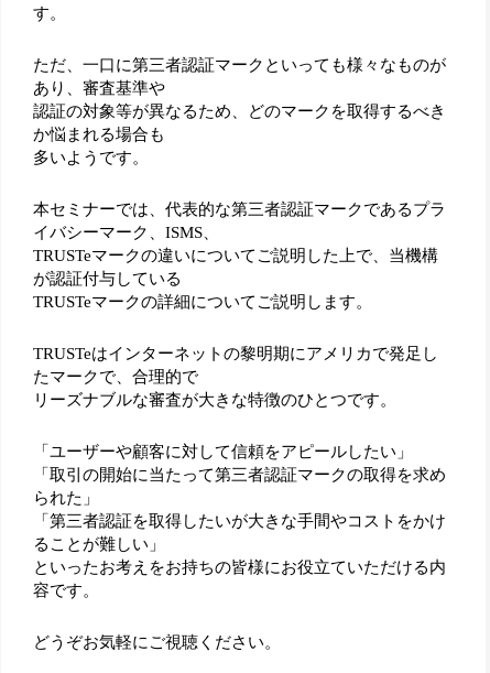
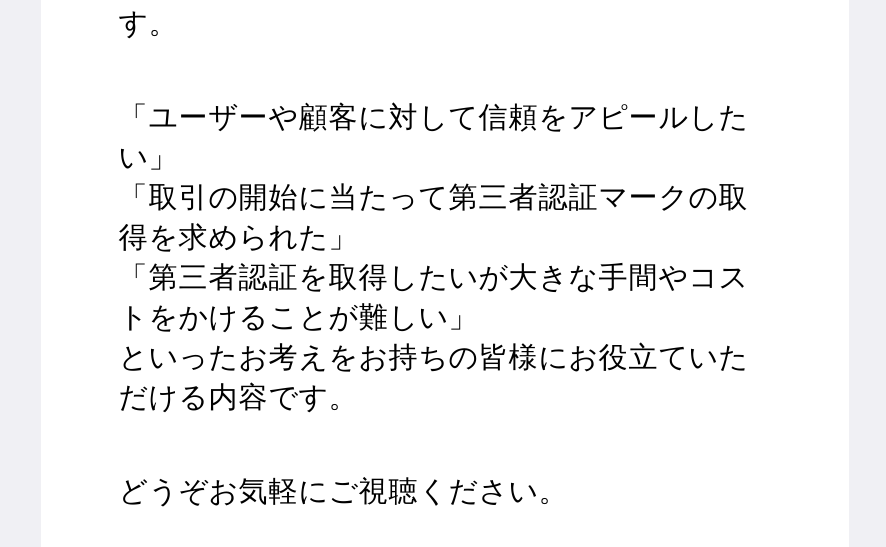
- ただ、一口に第三者認証マークといっても様々なものが
- あり、審査基準や
- 認証の対象等が異なるため、どのマークを取得するべき
- か悩まれる場合も
- 多いようです。
- 本セミナーでは、代表的な第三者認証マークであるプラ
- イバシーマーク、ISMS、
- TRUSTeマークの違いについてご説明した上で、当機構
- が認証付与している
- TRUSTeマークの詳細についてご説明します。
- TRUSTeはインターネットの黎明期にアメリカで発足し
- たマークで、合理的で
- リーズナブルな審査が大きな特徴のひとつです。
- 「ユーザーや顧客に対して信頼をアピールしたい」
- 「取引の開始に当たって第三者認証マークの取得を求め
- られた」
- 「第三者認証を取得したいが大きな手間やコストをかけ
- ることが難しい」
- といったお考えをお持ちの皆様にお役立ていただける内
- 容です。
+ 「ユーザーや顧客に対して信頼をアピールした
+ い」
+ 「取引の開始に当たって第三者認証マークの取
+ 得を求められた」
+ 「第三者認証を取得したいが大きな手間やコス
+ トをかけることが難しい」
+ といったお考えをお持ちの皆様にお役立ていた
+ だける内容です。
